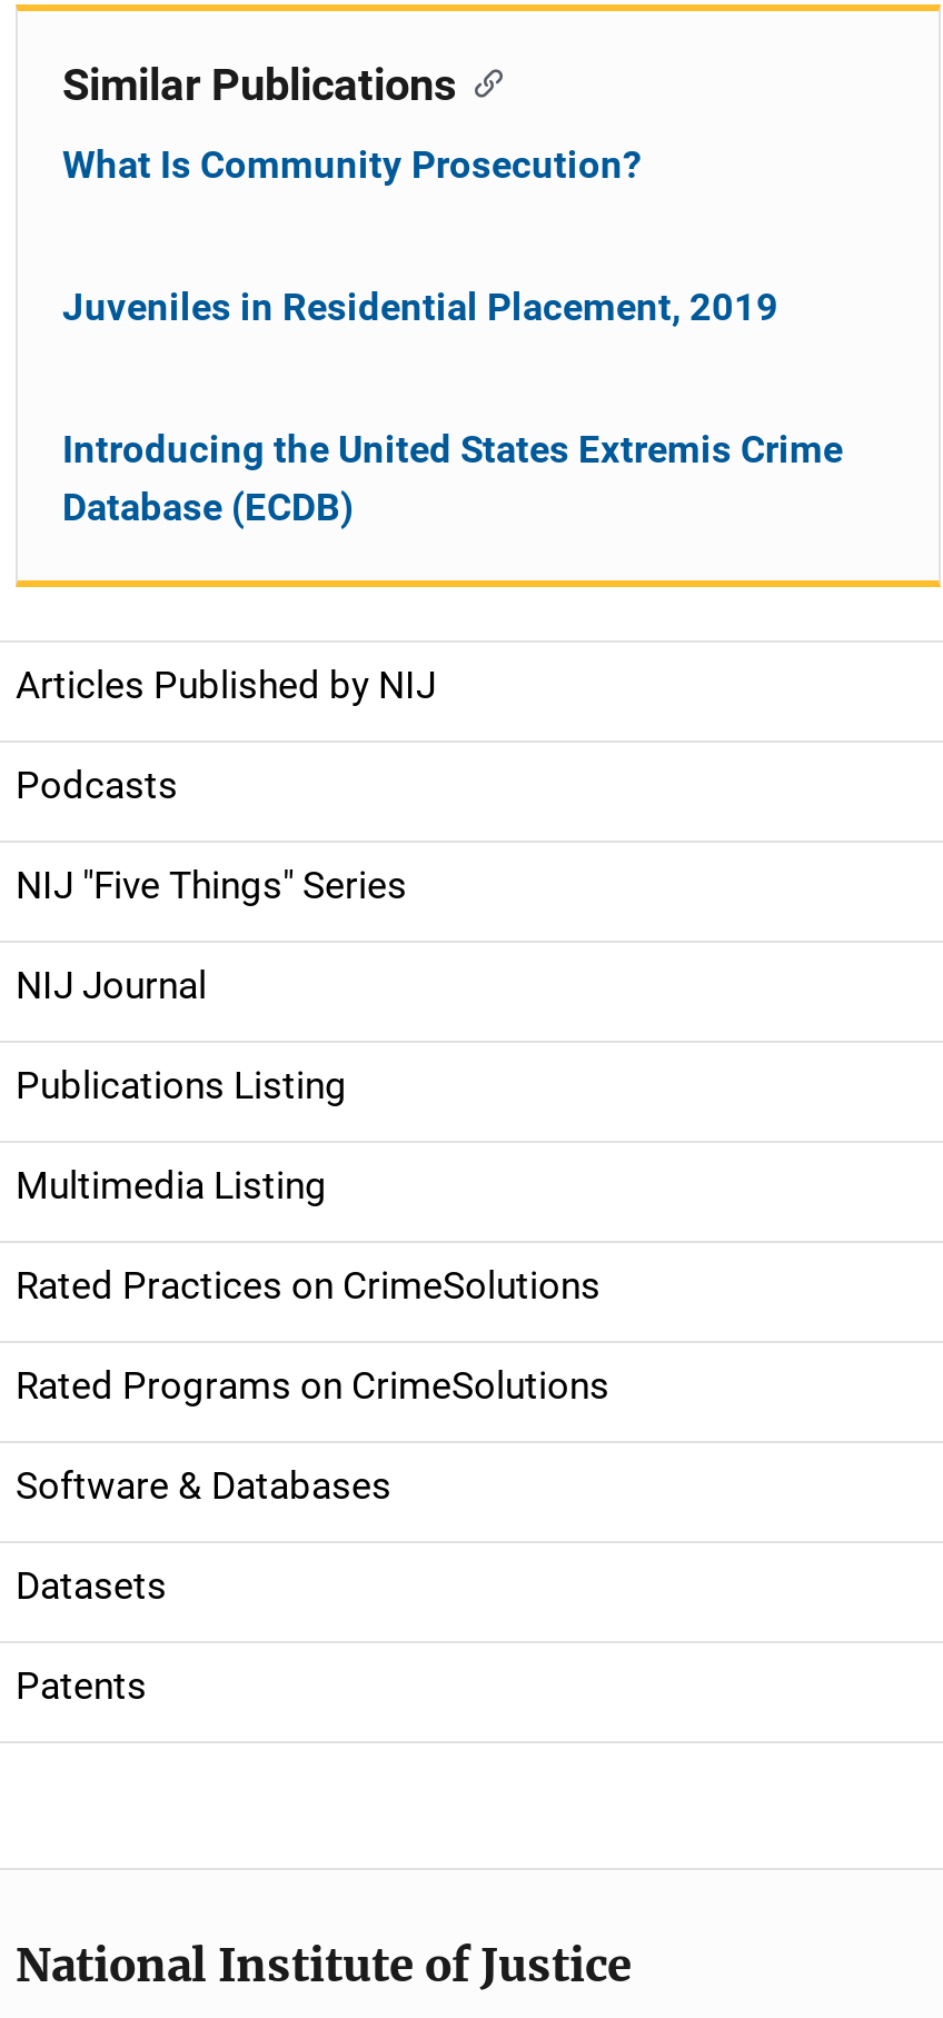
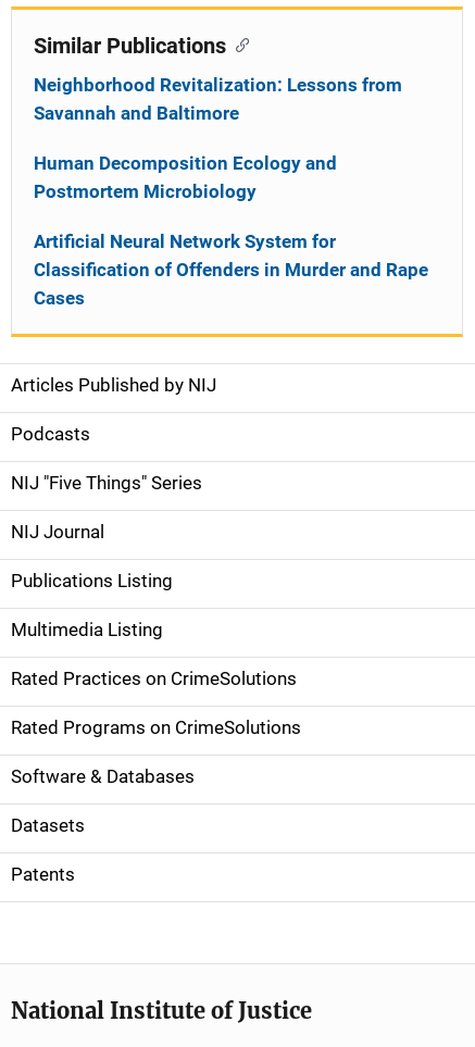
- What Is Community Prosecution?
+ Neighborhood Revitalization: Lessons from
+ Savannah and Baltimore

- Juveniles in Residential Placement, 2019
+ Human Decomposition Ecology and
+ Postmortem Microbiology

- Introducing the United States Extremis Crime
- Database (ECDB)
+ Artificial Neural Network System for
+ Classification of Offenders in Murder and Rape
+ Cases
